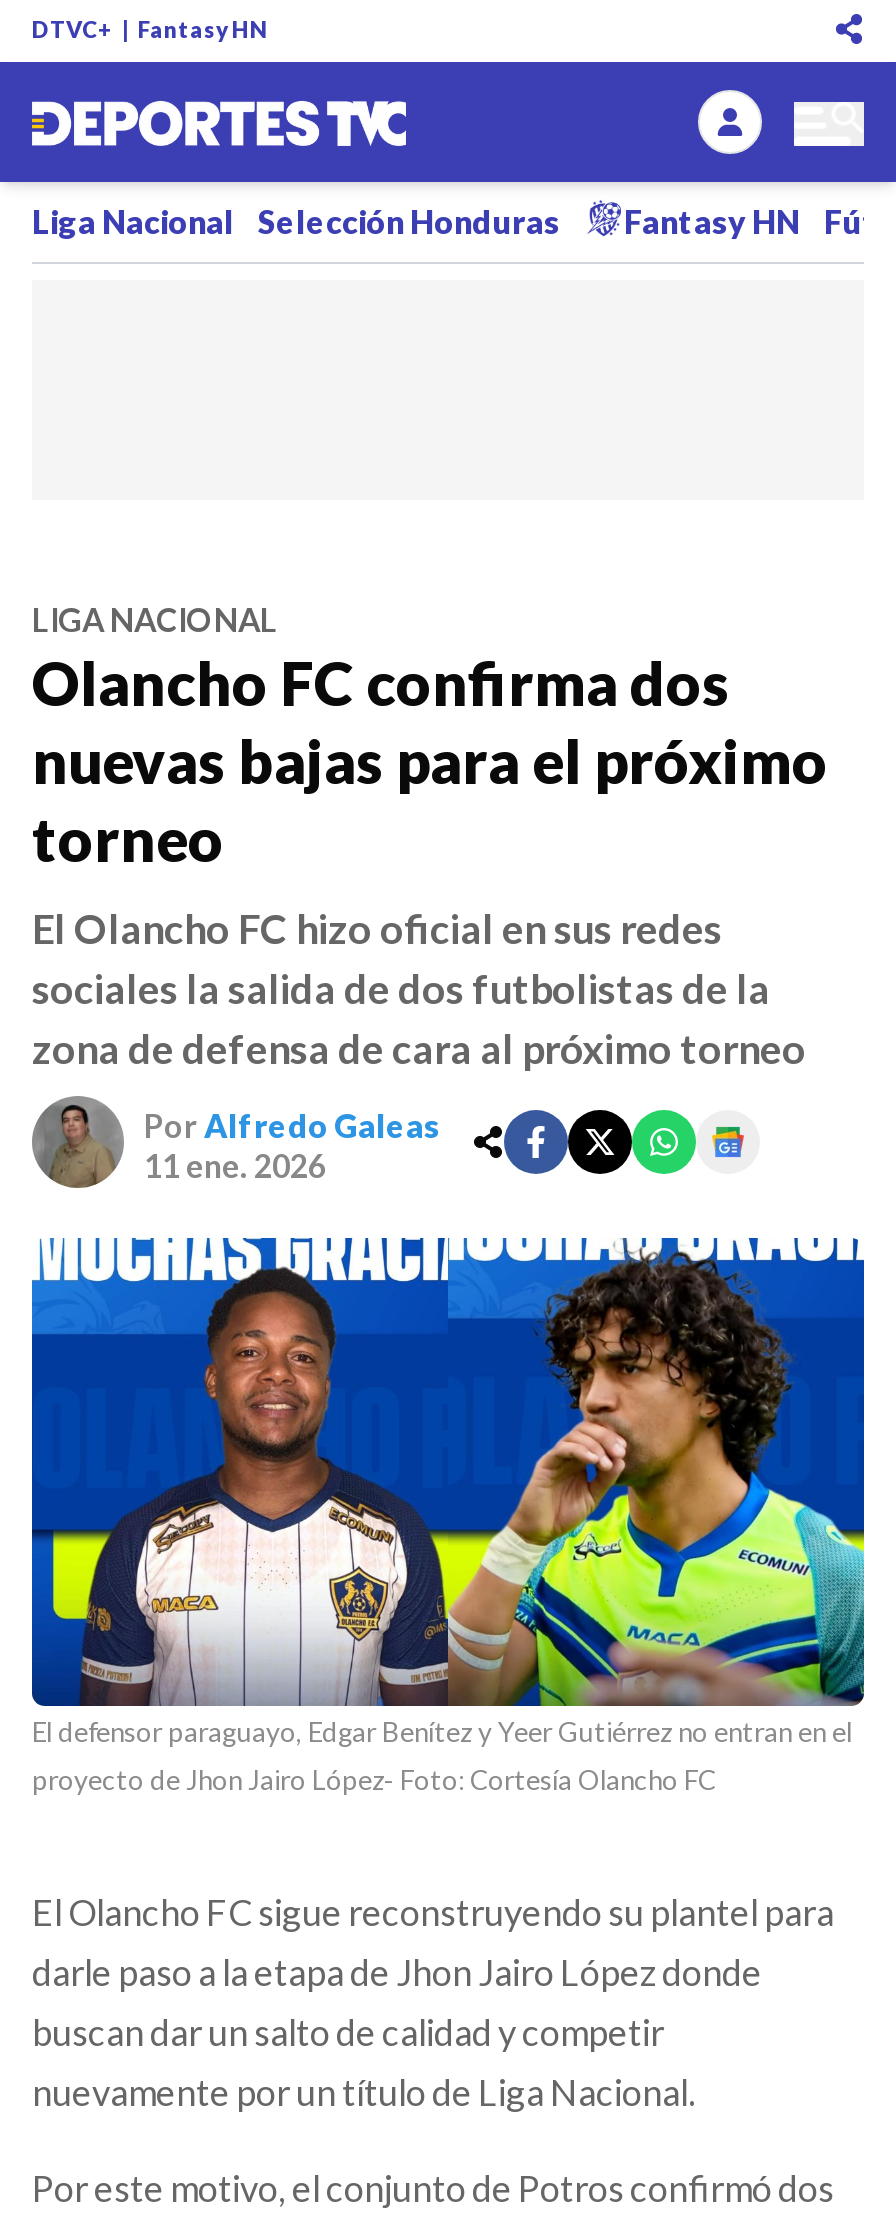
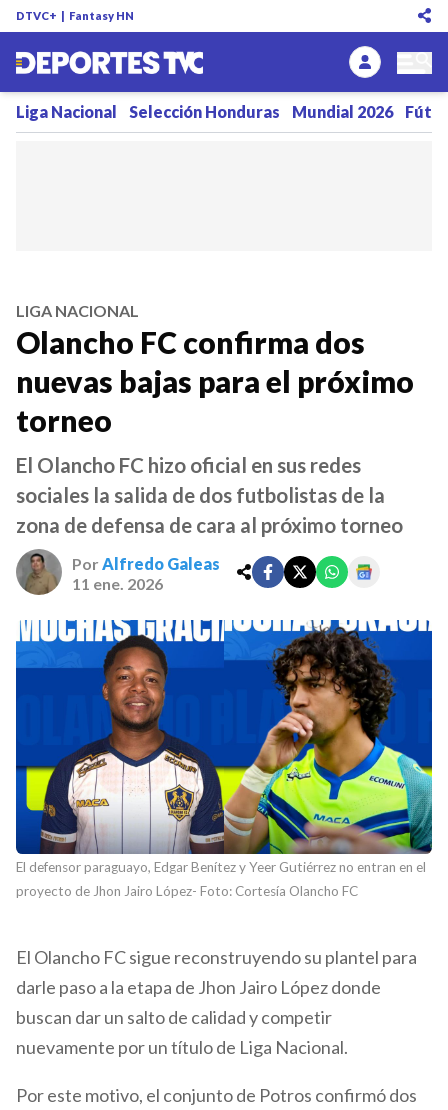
- Fantasy HN
+ Mundial 2026
